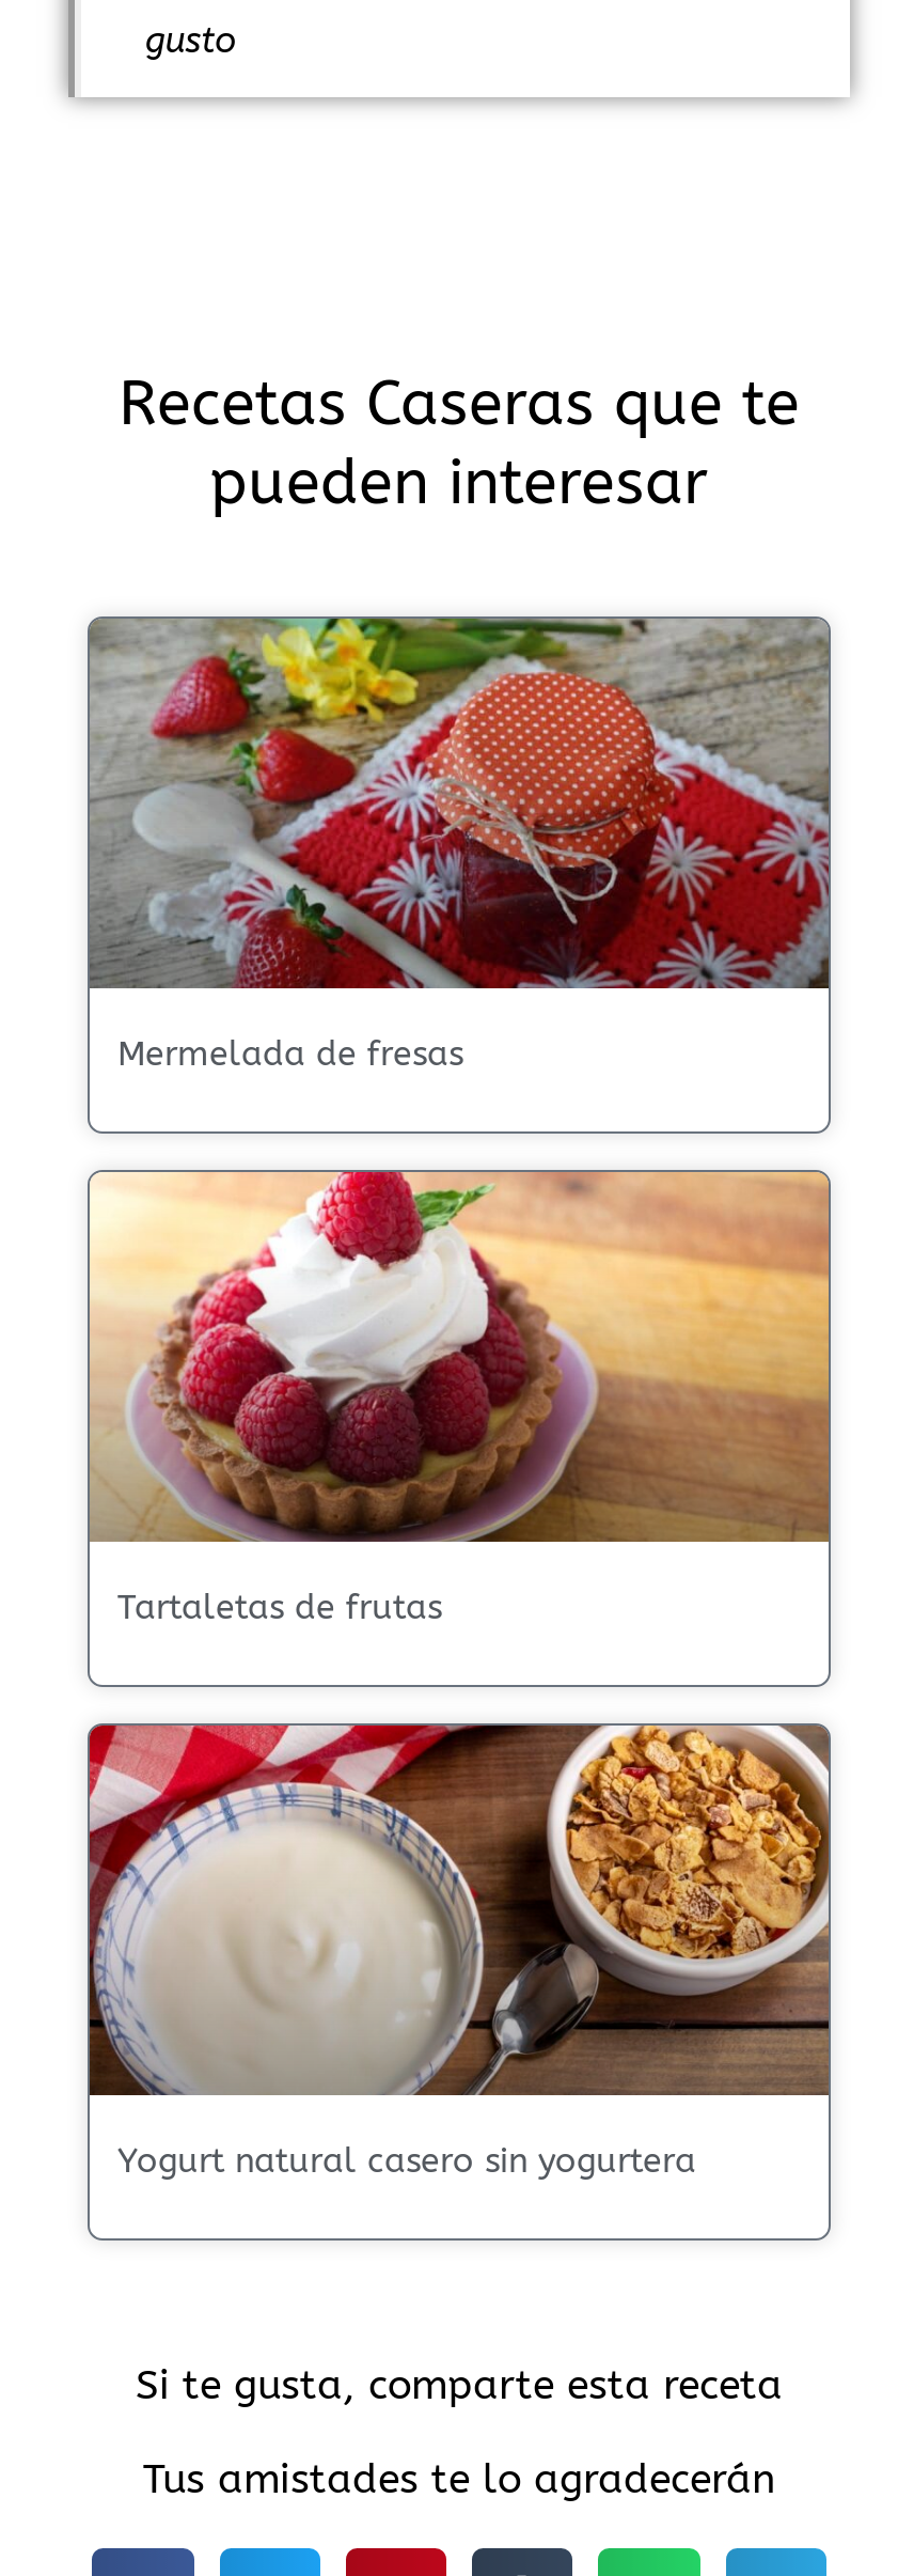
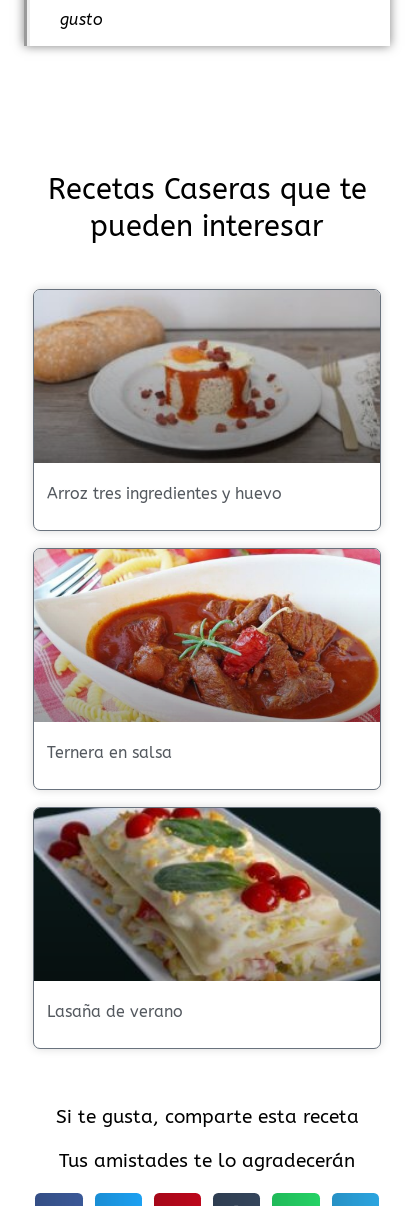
- [image]
- Mermelada de fresas
+ [image]
+ Arroz tres ingredientes y huevo

- [image]
- Tartaletas de frutas
+ [image]
+ Ternera en salsa

- [image]
- Yogurt natural casero sin yogurtera
+ [image]
+ Lasaña de verano
